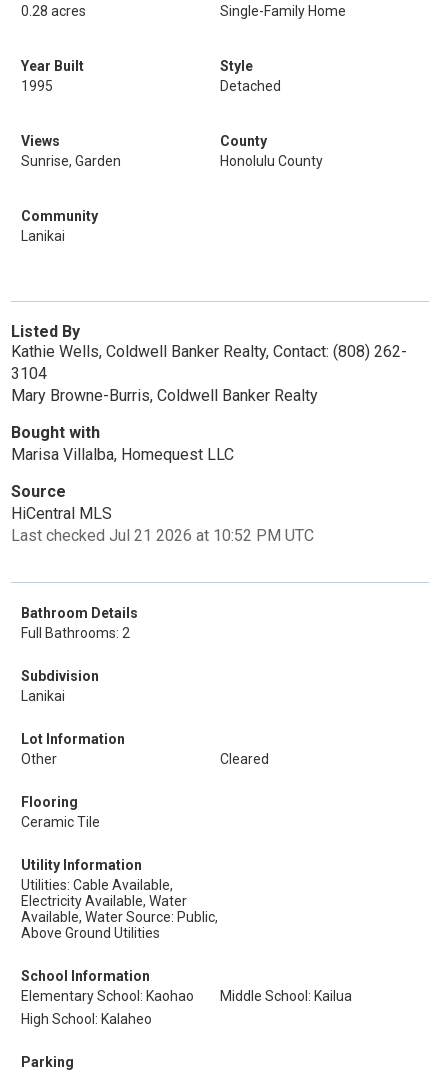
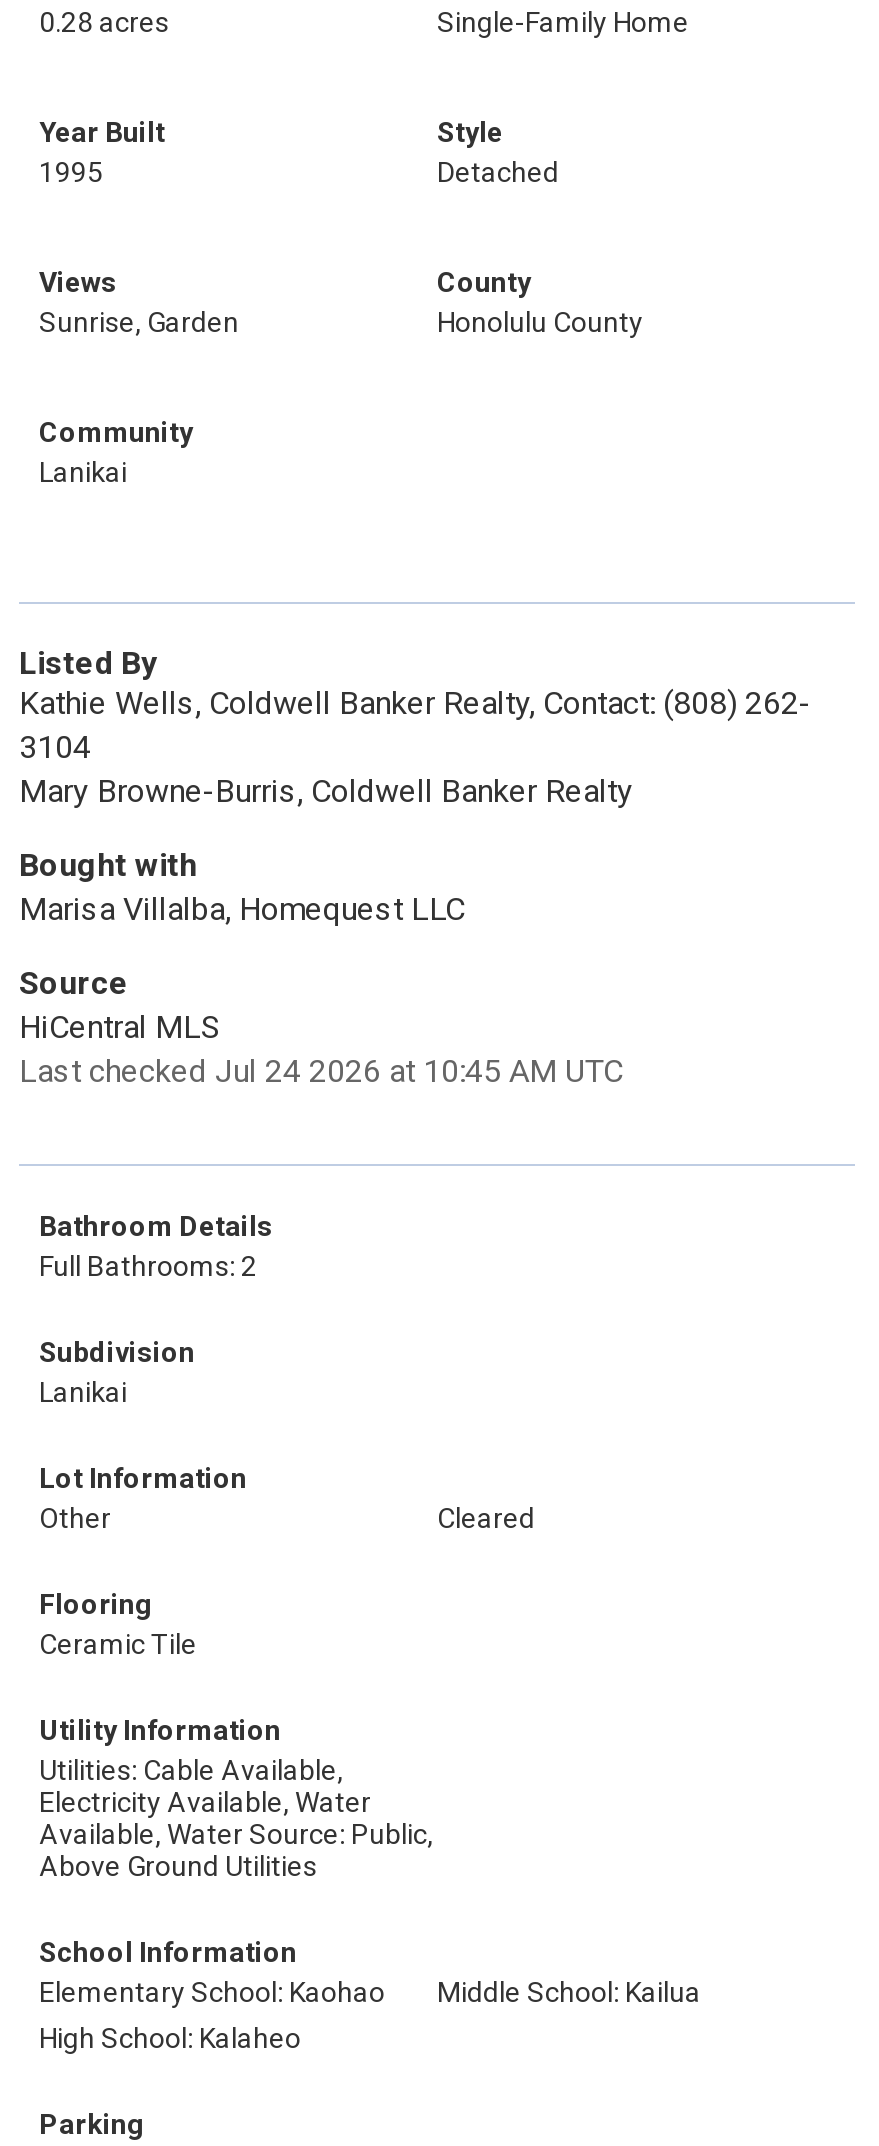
- Last checked Jul 21 2026 at 10:52 PM UTC
+ Last checked Jul 24 2026 at 10:45 AM UTC
